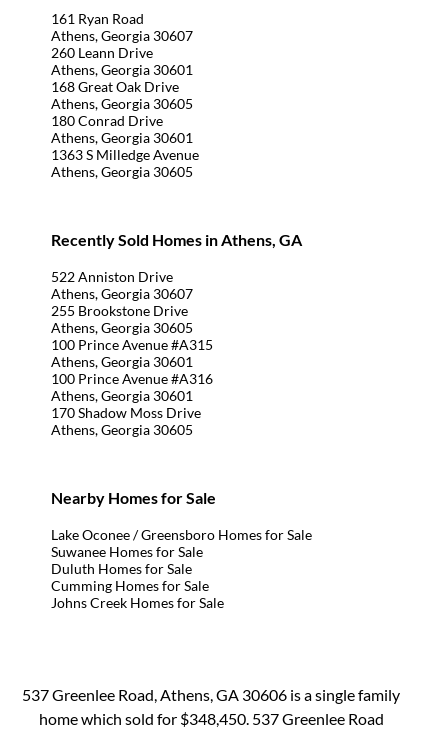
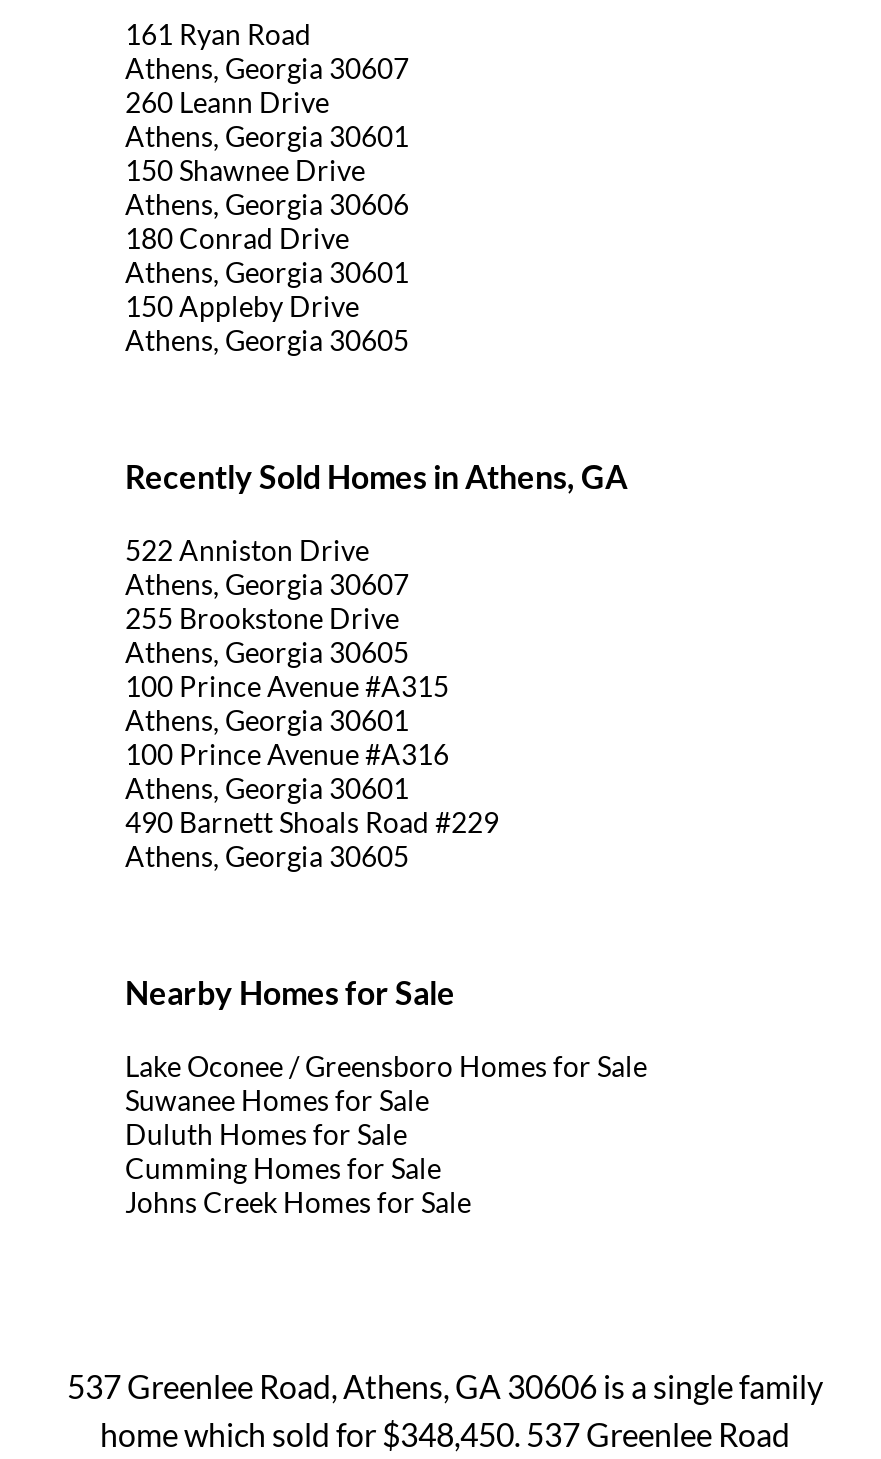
- 168 Great Oak Drive
- Athens, Georgia 30605
+ 150 Shawnee Drive
+ Athens, Georgia 30606

- 1363 S Milledge Avenue
+ 150 Appleby Drive

- 170 Shadow Moss Drive
+ 490 Barnett Shoals Road #229
